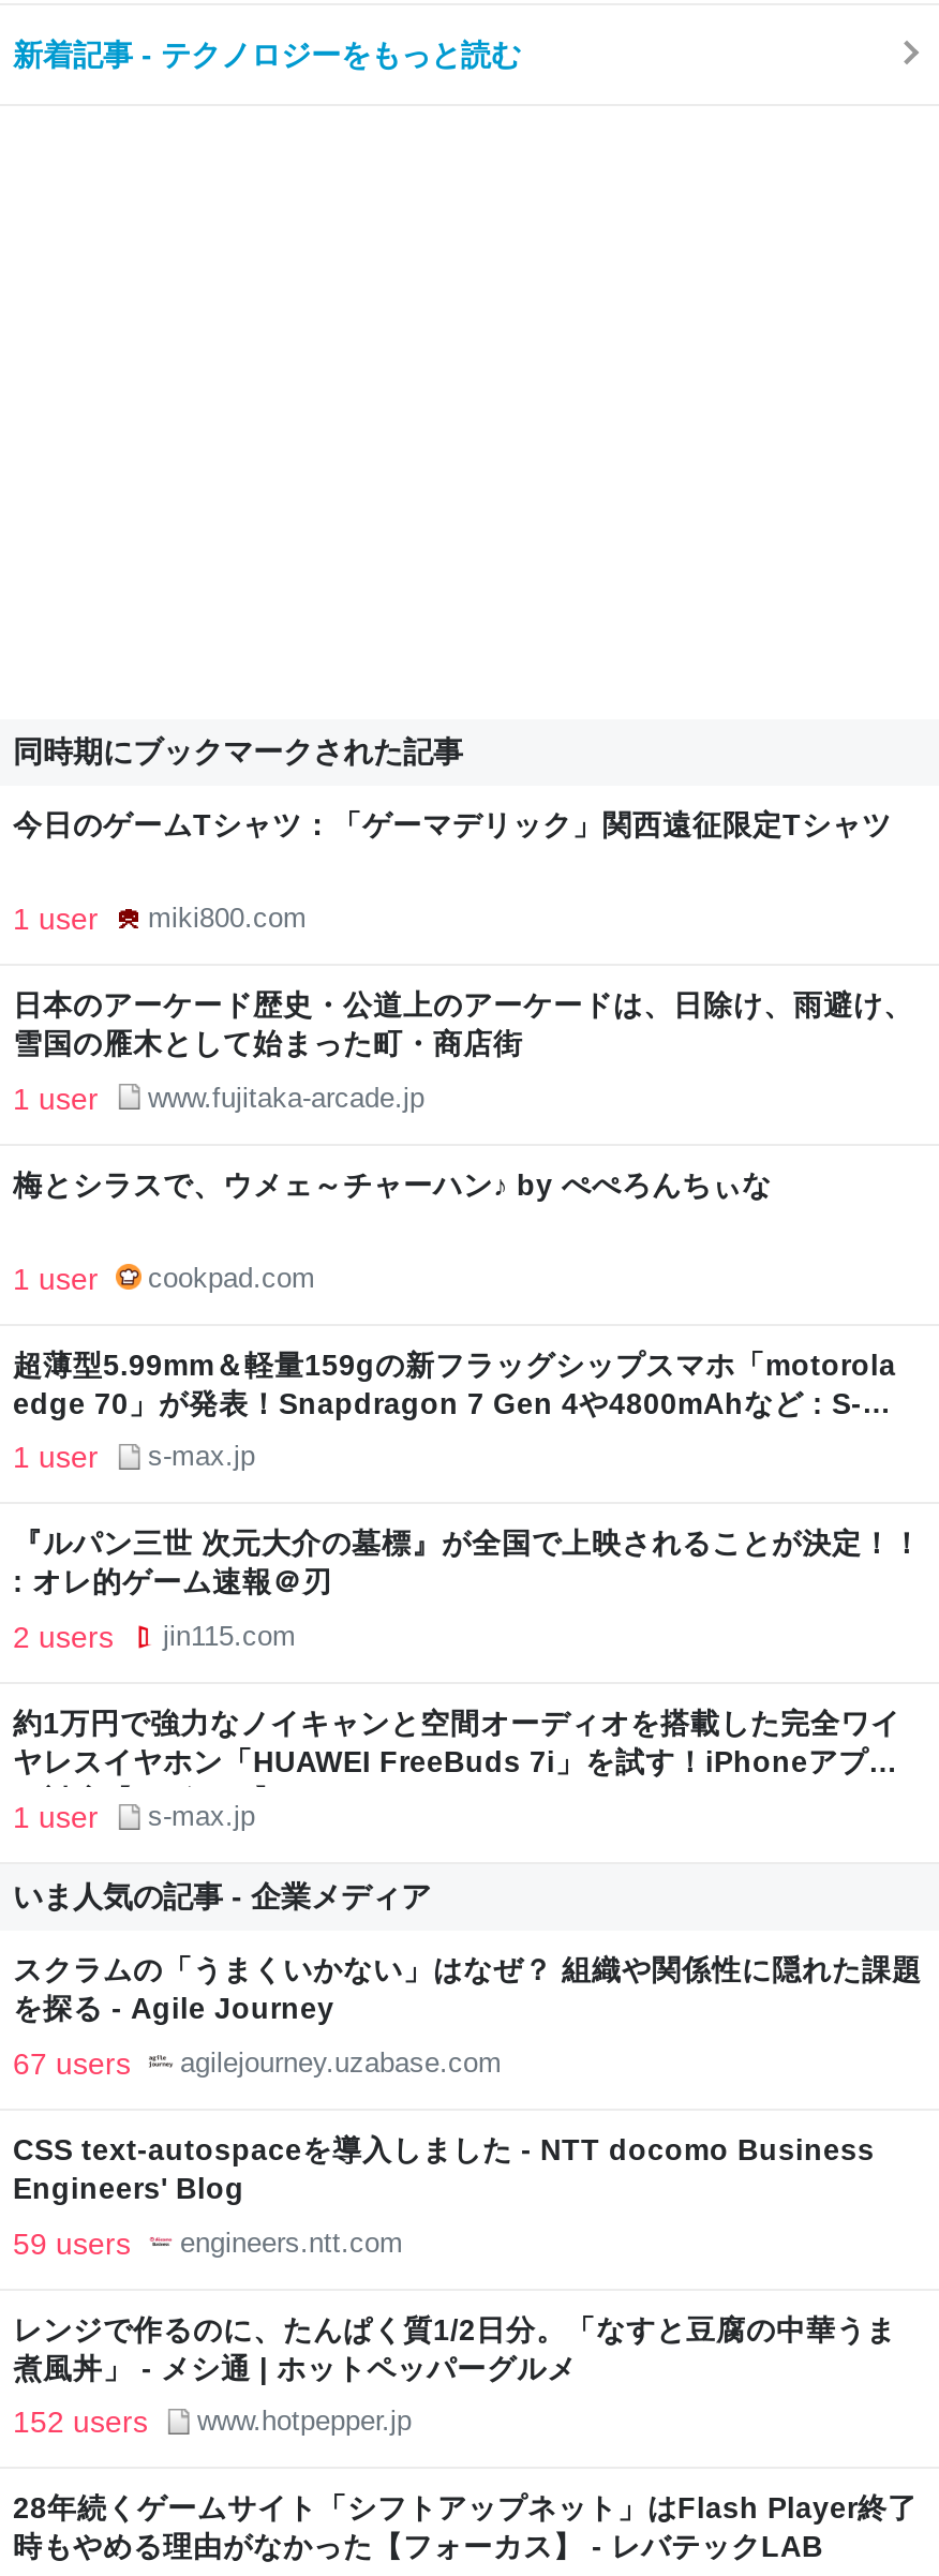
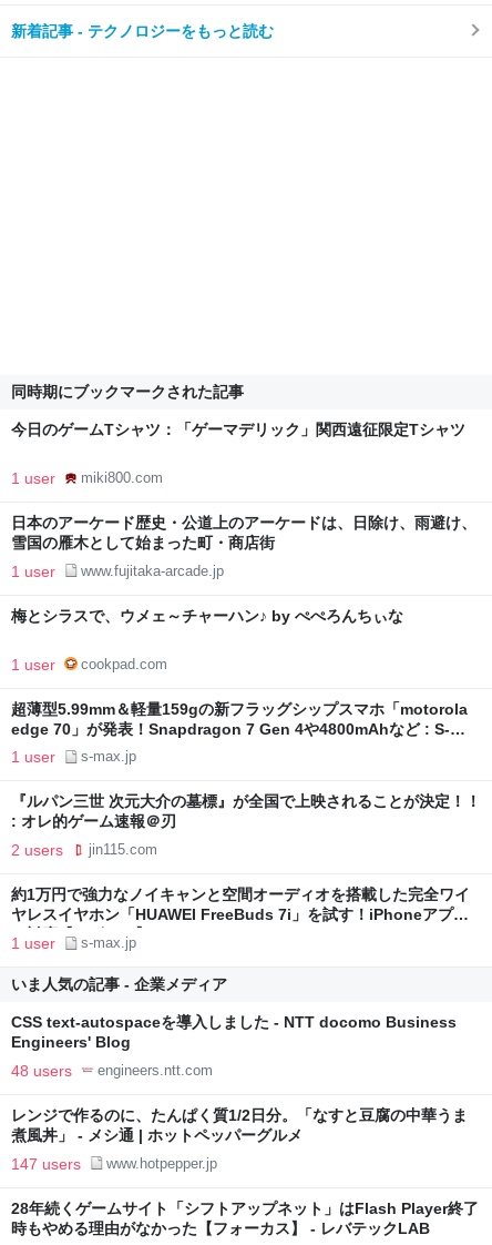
- スクラムの「うまくいかない」はなぜ？ 組織や関係性に隠れた課題
- を探る - Agile Journey
- 67 users
- agilejourney.uzabase.com

- 59 users engineers.ntt.com
+ 48 users engineers.ntt.com

- 152 users www.hotpepper.jp
+ 147 users www.hotpepper.jp
